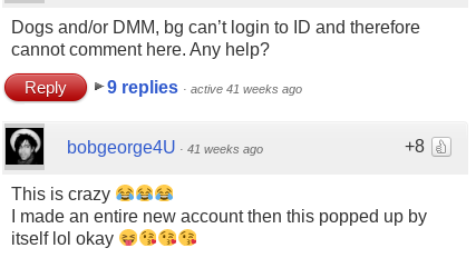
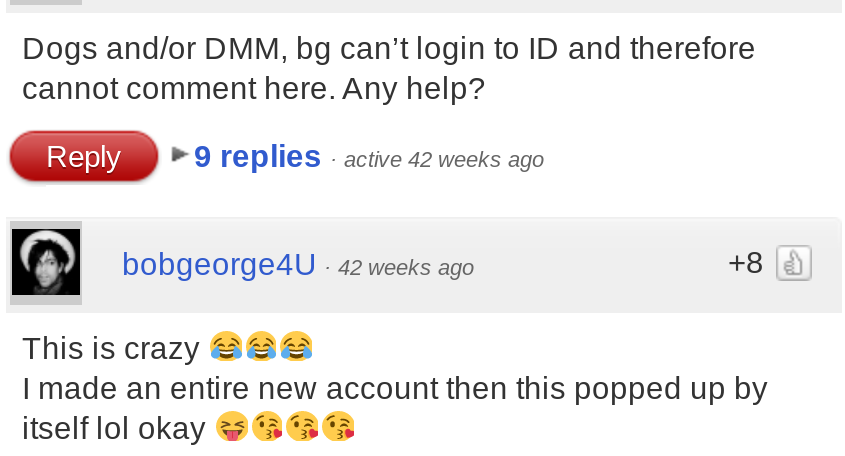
- 9 replies · active 41 weeks ago
+ 9 replies · active 42 weeks ago

- bobgeorge4U · 41 weeks ago
+ bobgeorge4U · 42 weeks ago
